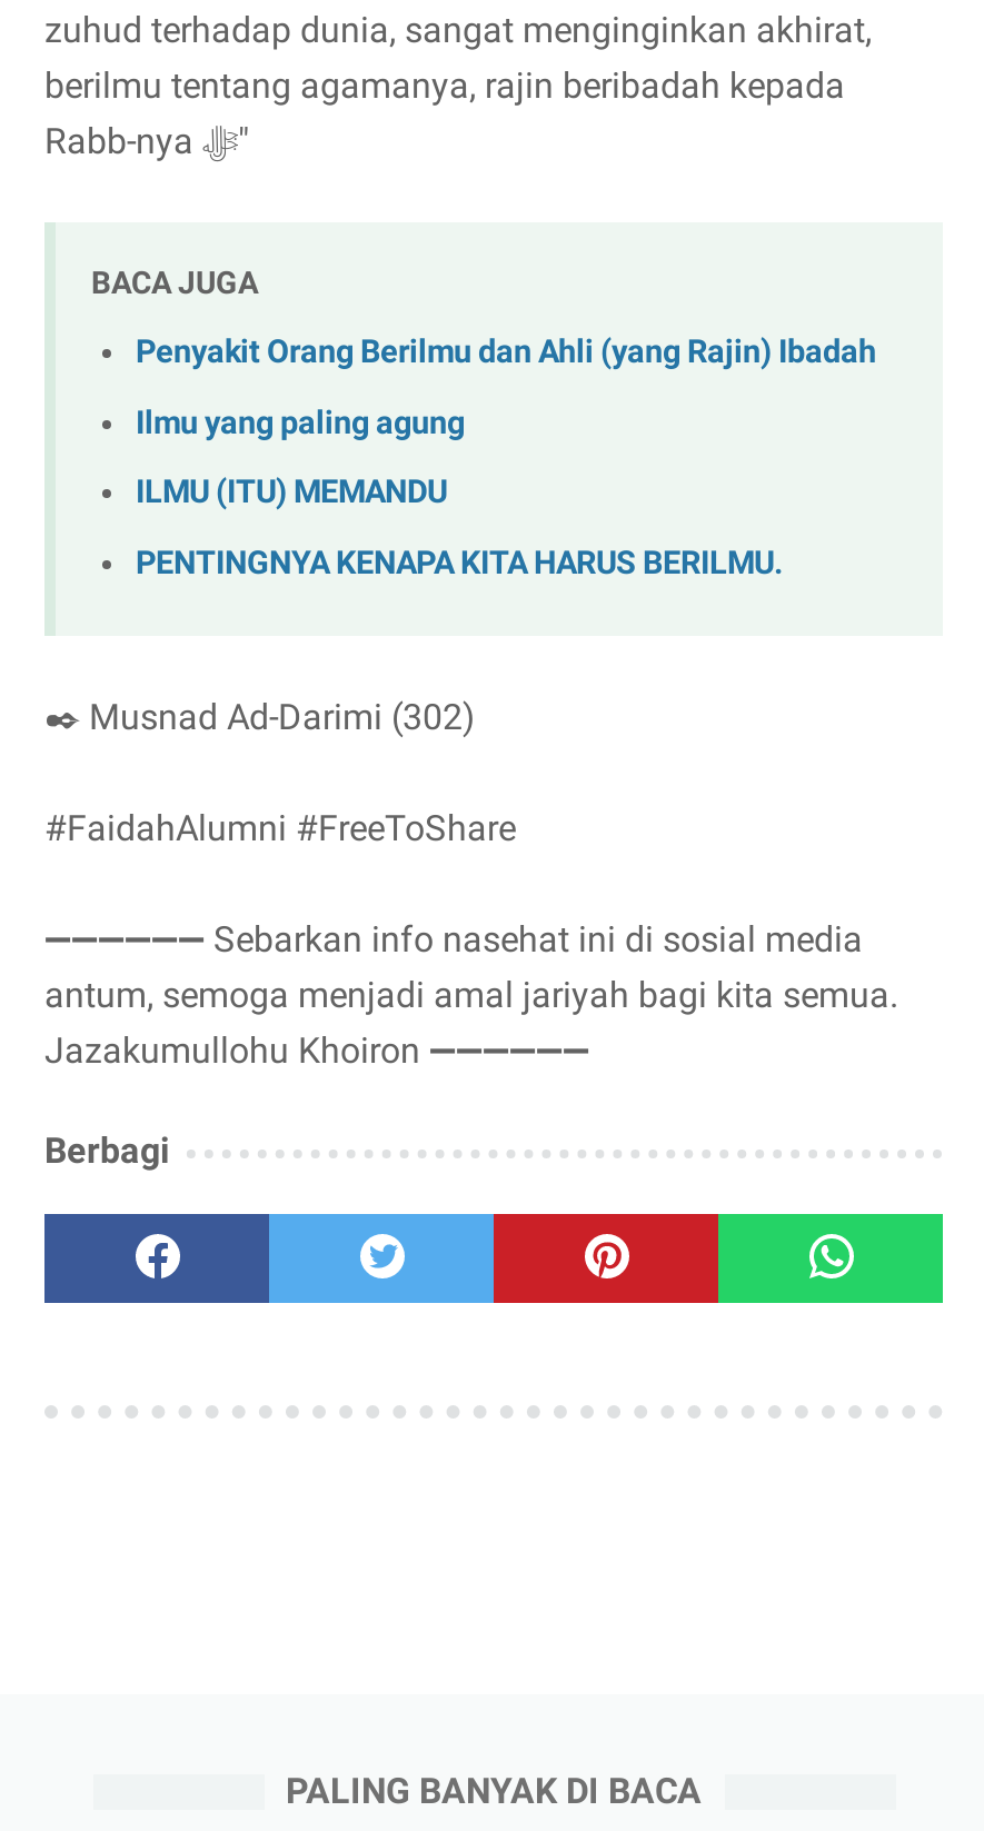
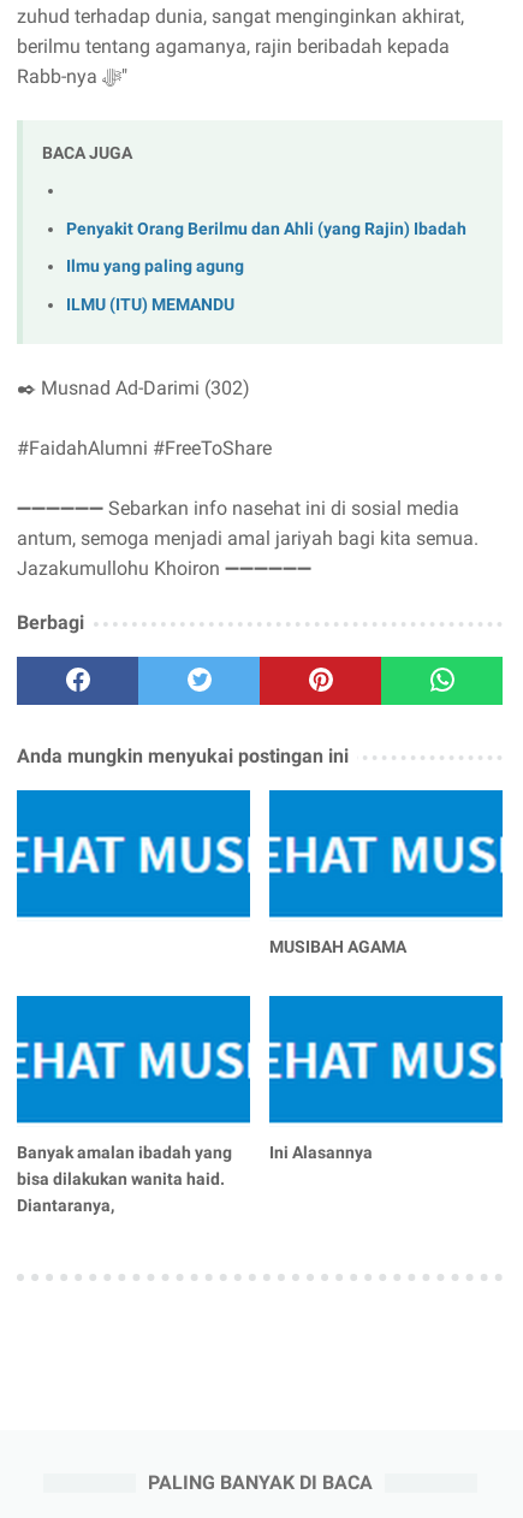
- PENTINGNYA KENAPA KITA HARUS BERILMU.

+ [image]
+ MUSIBAH AGAMA

+ [image]
+ Banyak amalan ibadah yang
+ bisa dilakukan wanita haid.
+ Diantaranya,

+ Anda mungkin menyukai postingan ini

+ [image]
+ Ini Alasannya

+ [image]
